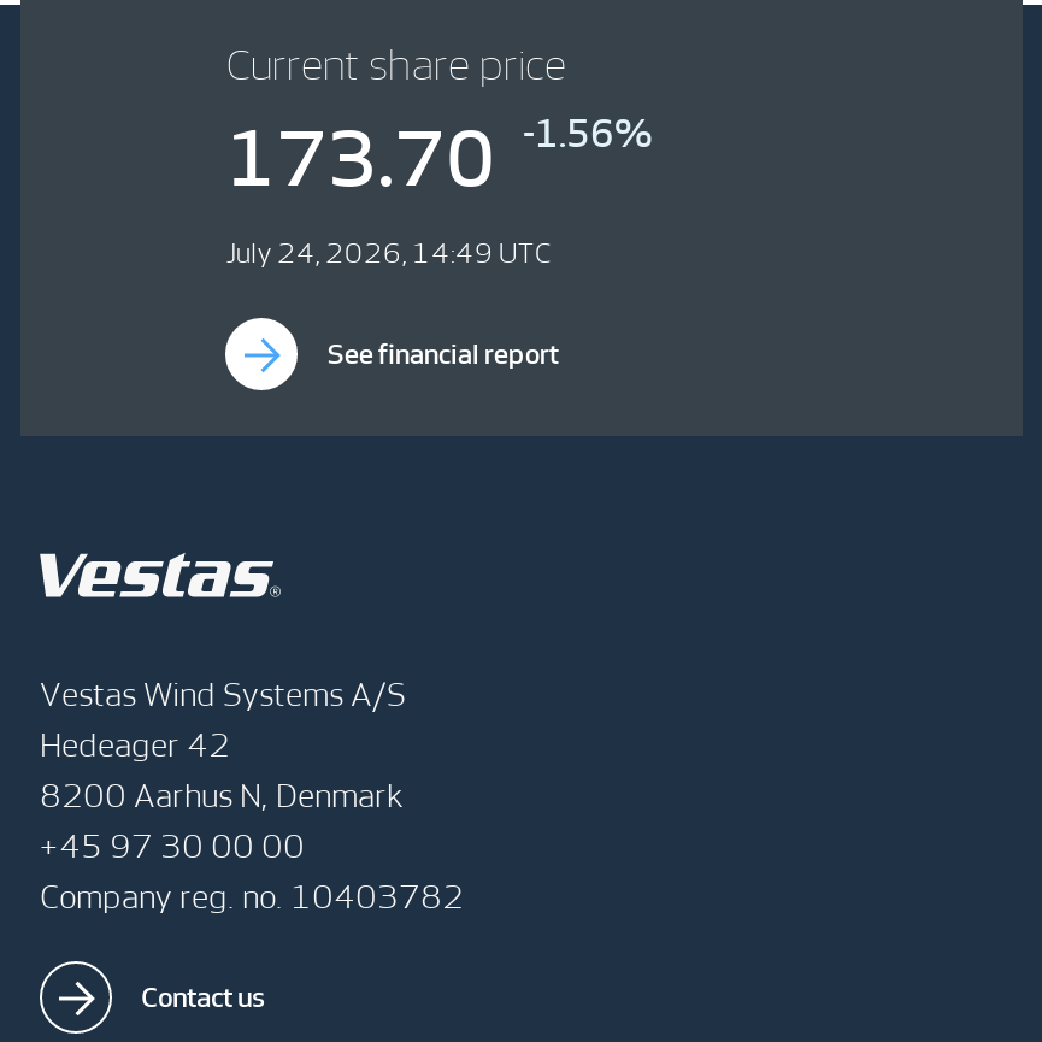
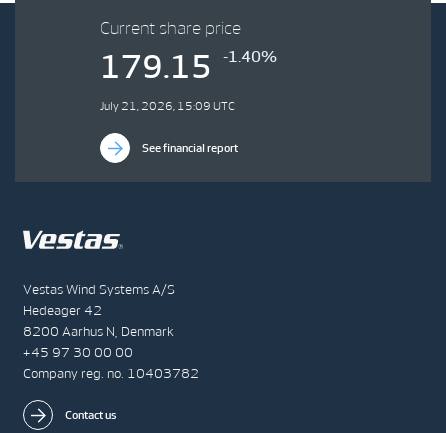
- 173.70
+ 179.15

- -1.56%
+ -1.40%

- July 24, 2026, 14:49 UTC
+ July 21, 2026, 15:09 UTC
